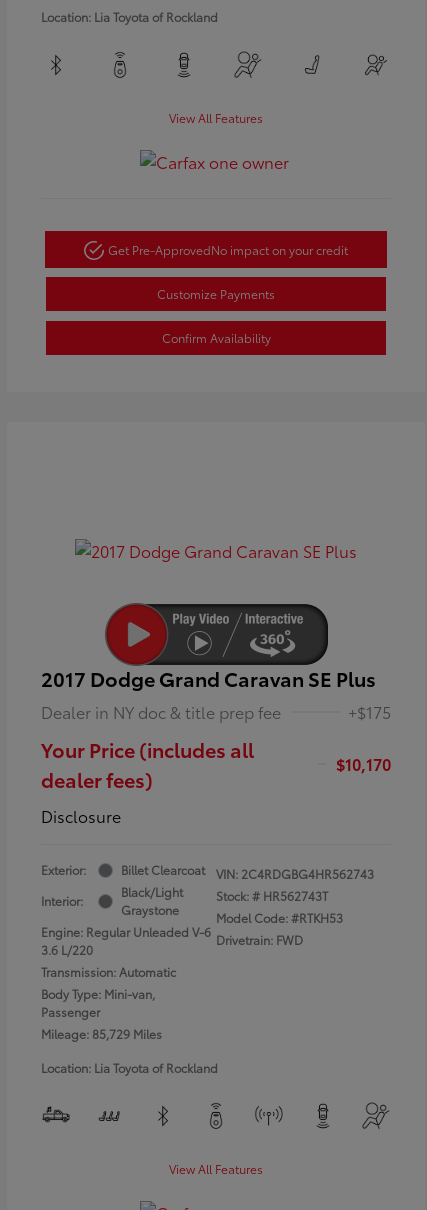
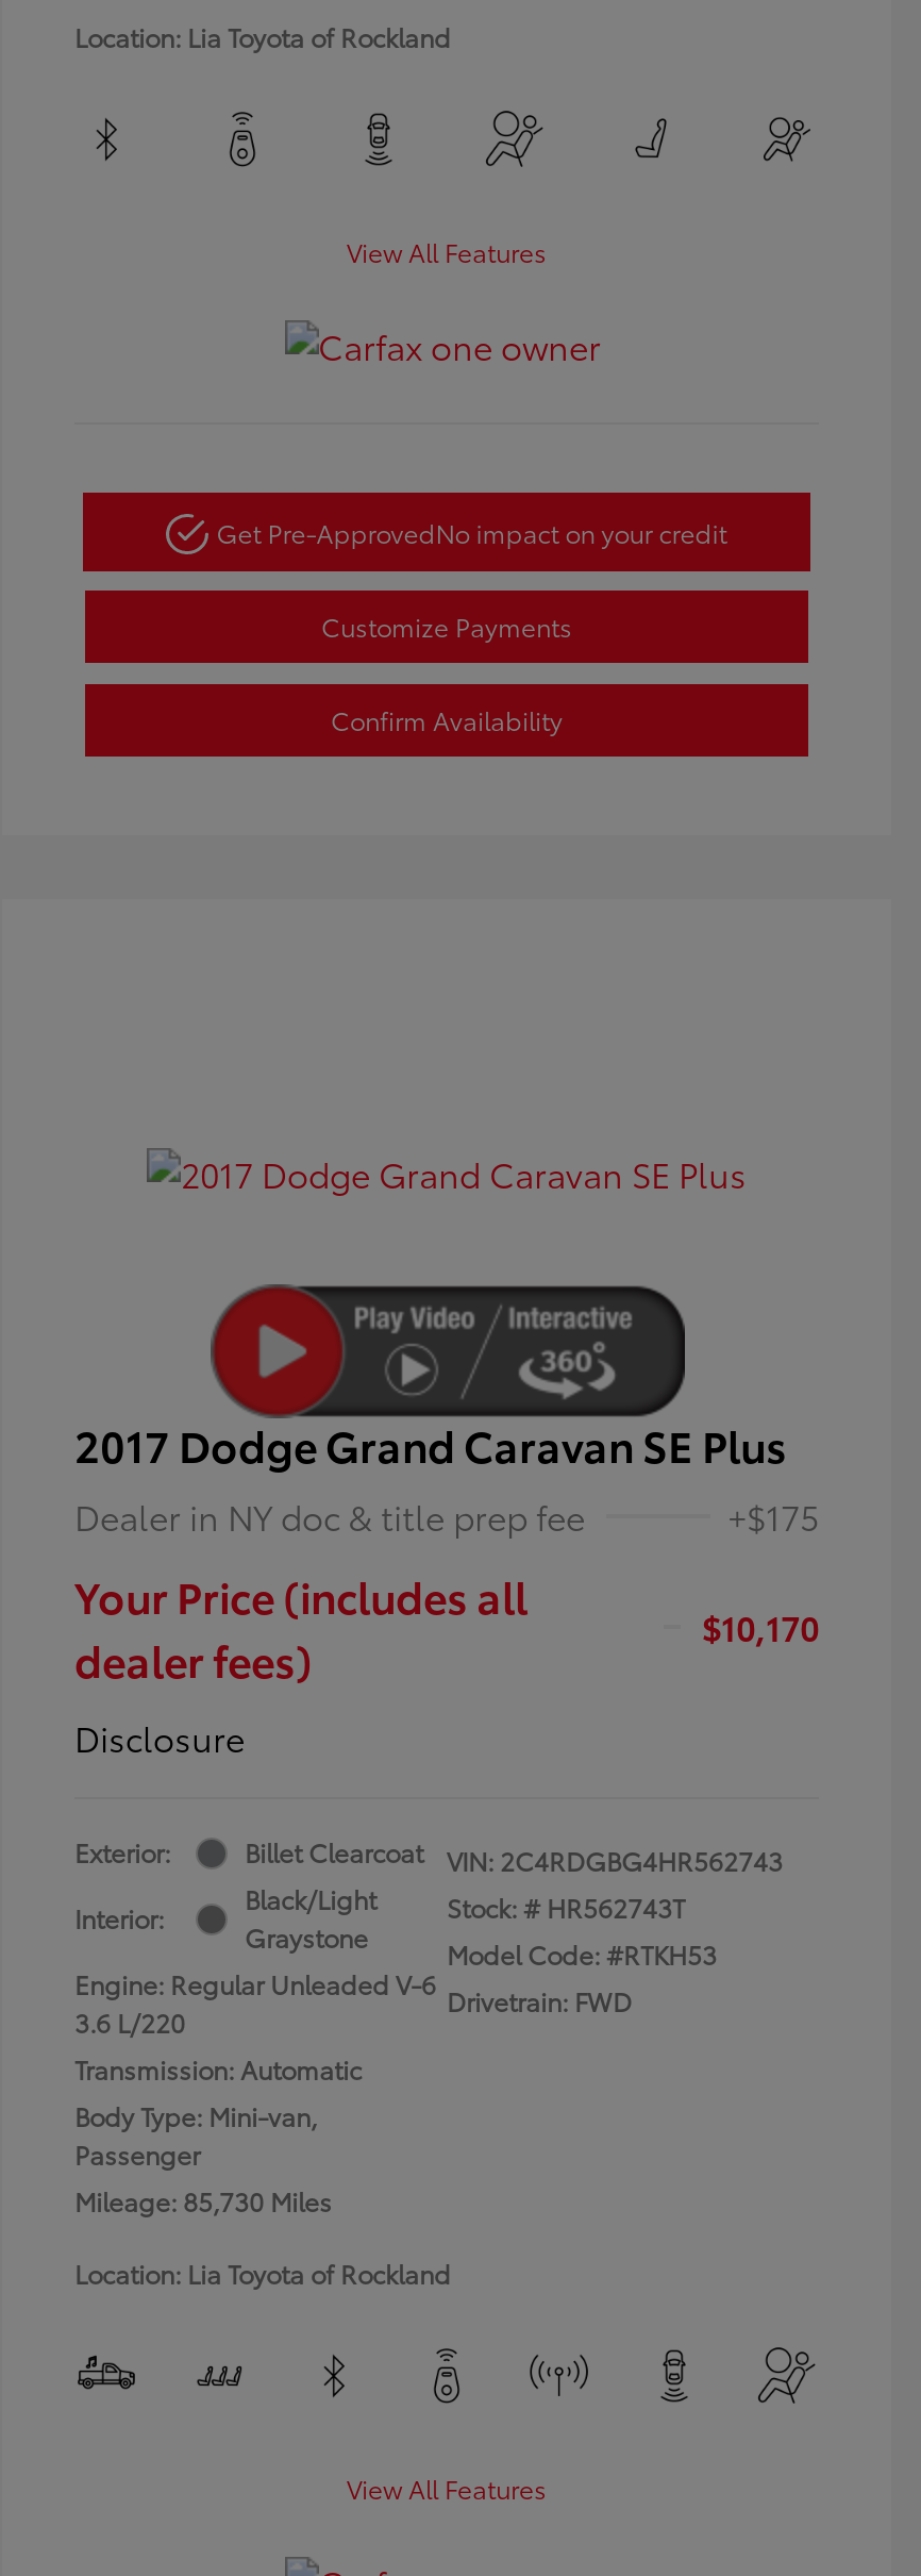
- Mileage: 85,729 Miles
+ Mileage: 85,730 Miles
